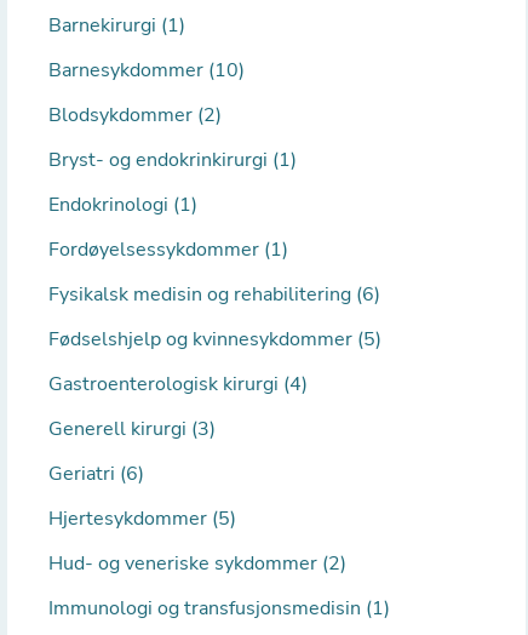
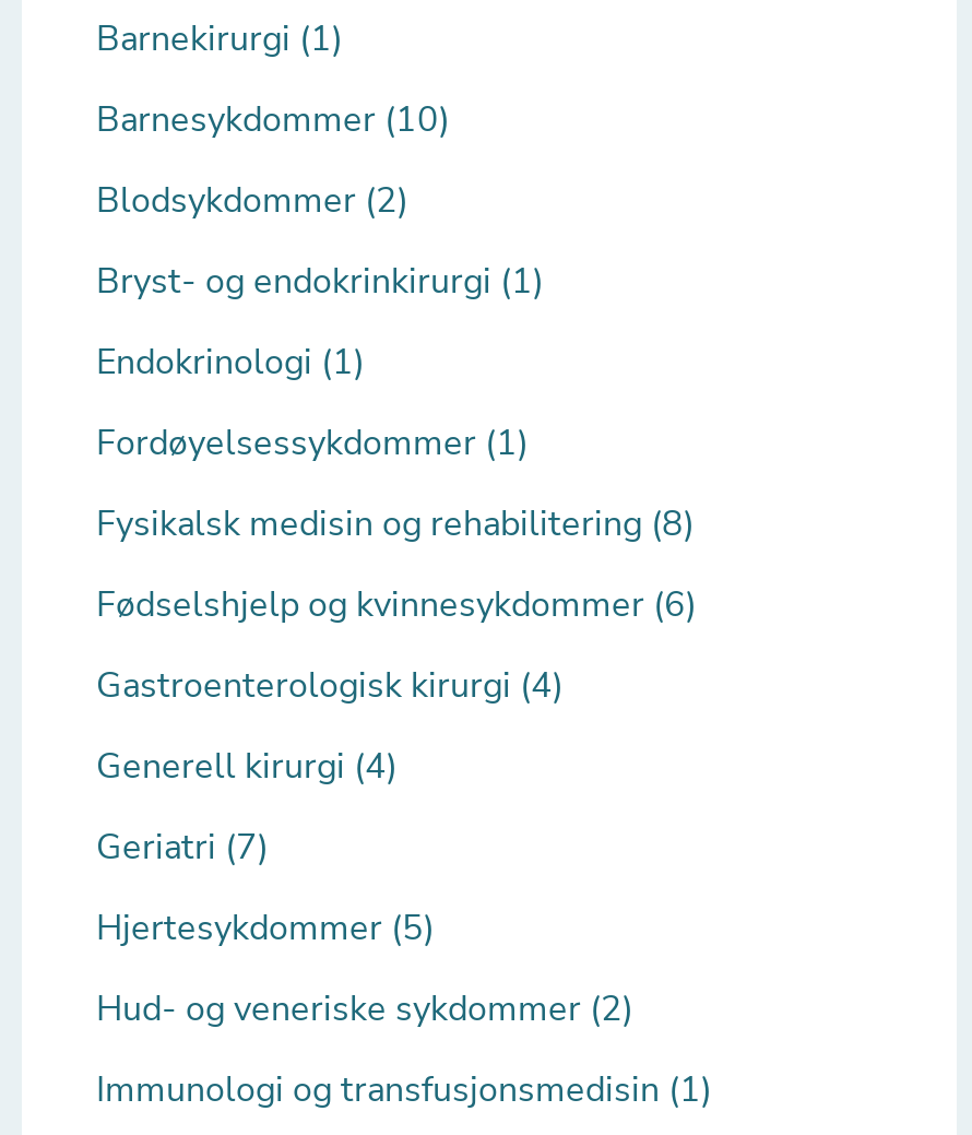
- Fysikalsk medisin og rehabilitering (6)
+ Fysikalsk medisin og rehabilitering (8)

- Fødselshjelp og kvinnesykdommer (5)
+ Fødselshjelp og kvinnesykdommer (6)

- Generell kirurgi (3)
+ Generell kirurgi (4)

- Geriatri (6)
+ Geriatri (7)
